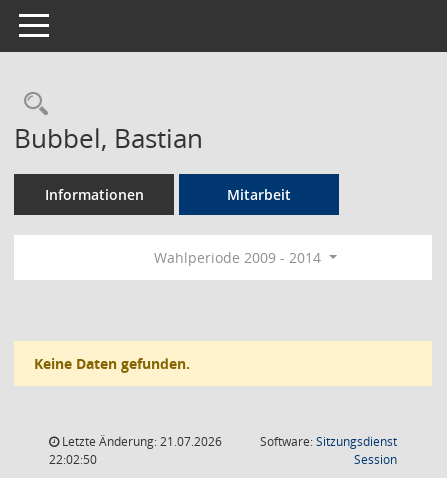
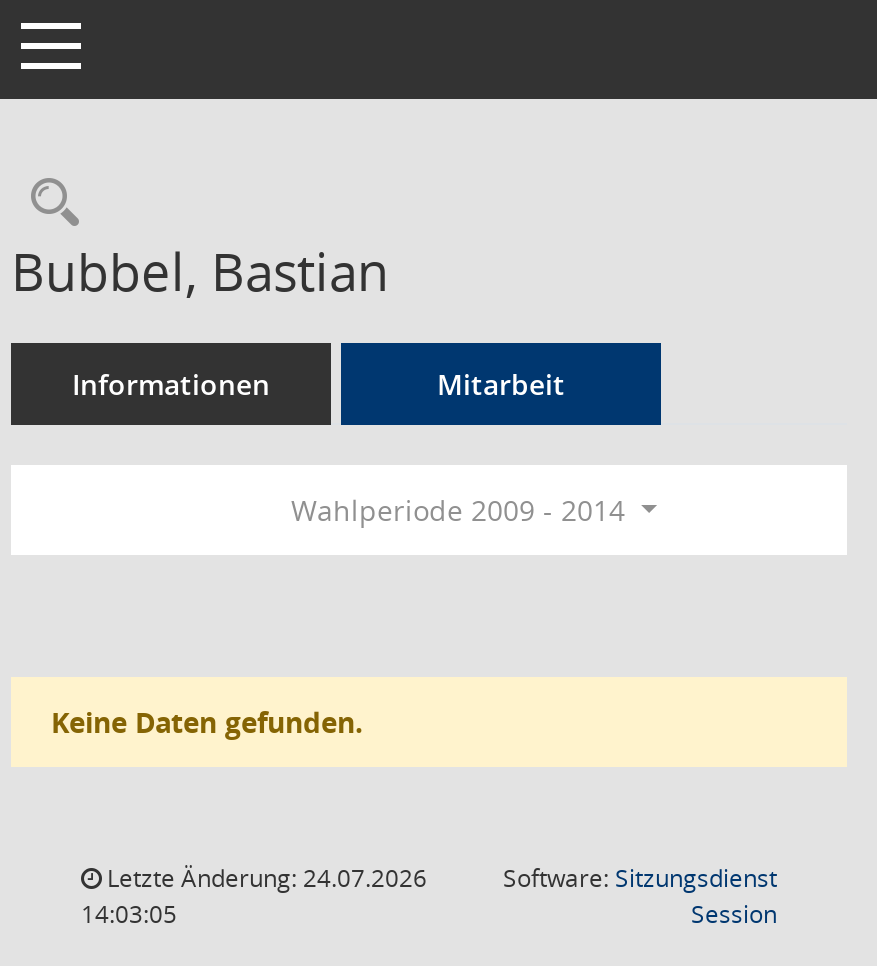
- Letzte Änderung: 21.07.2026
+ Letzte Änderung: 24.07.2026

- 22:02:50
+ 14:03:05
